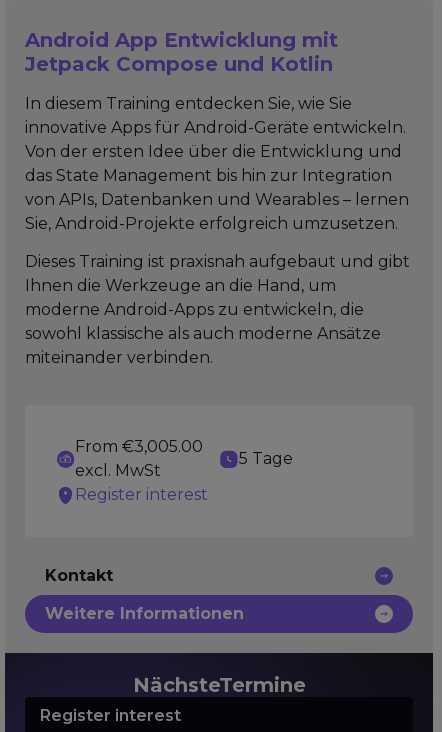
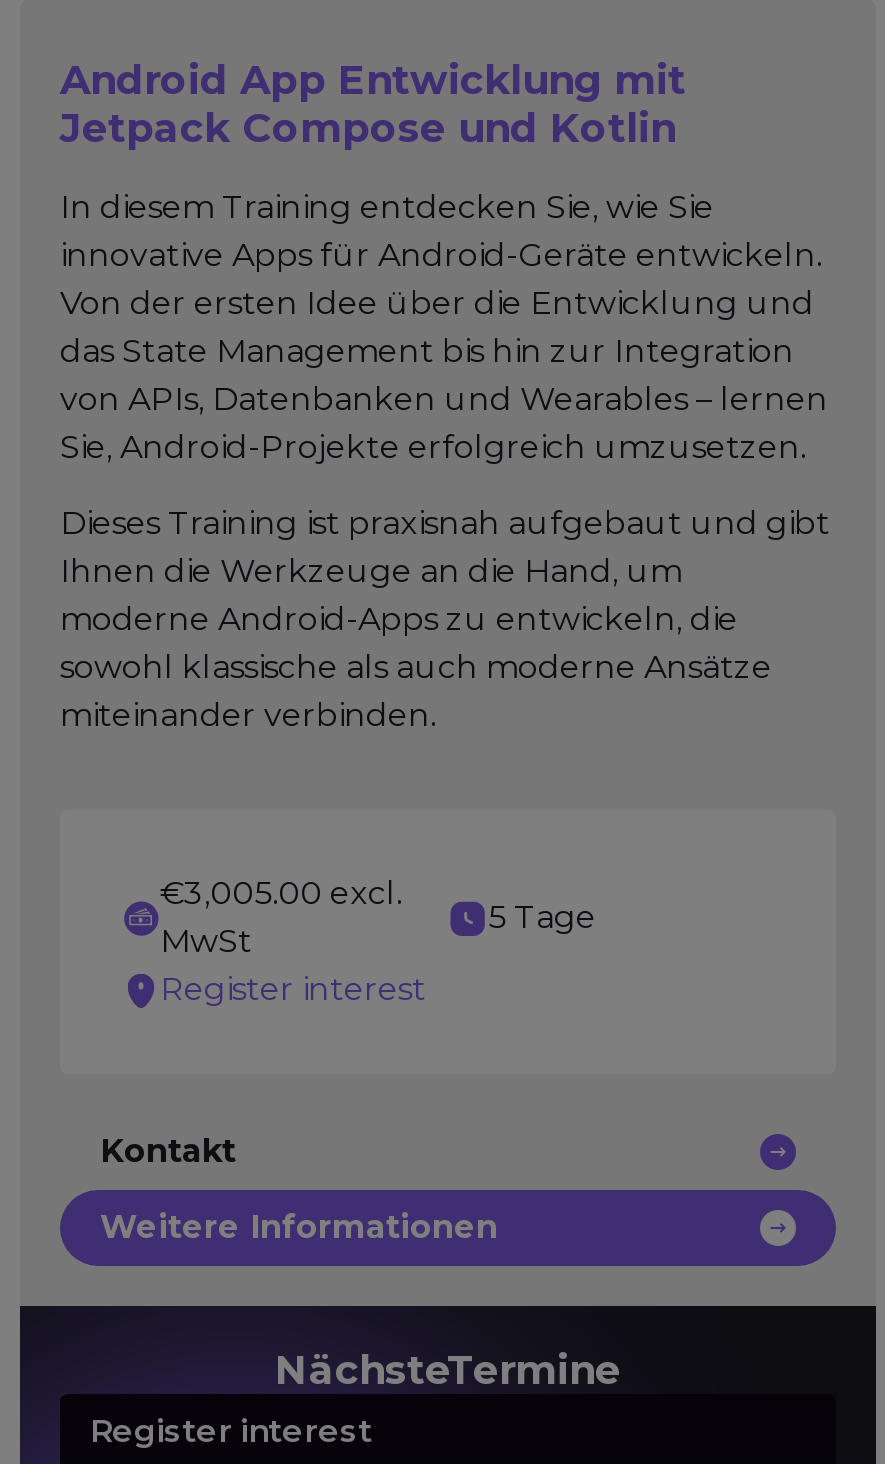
- From €3,005.00
- excl. MwSt
+ €3,005.00 excl.
+ MwSt
